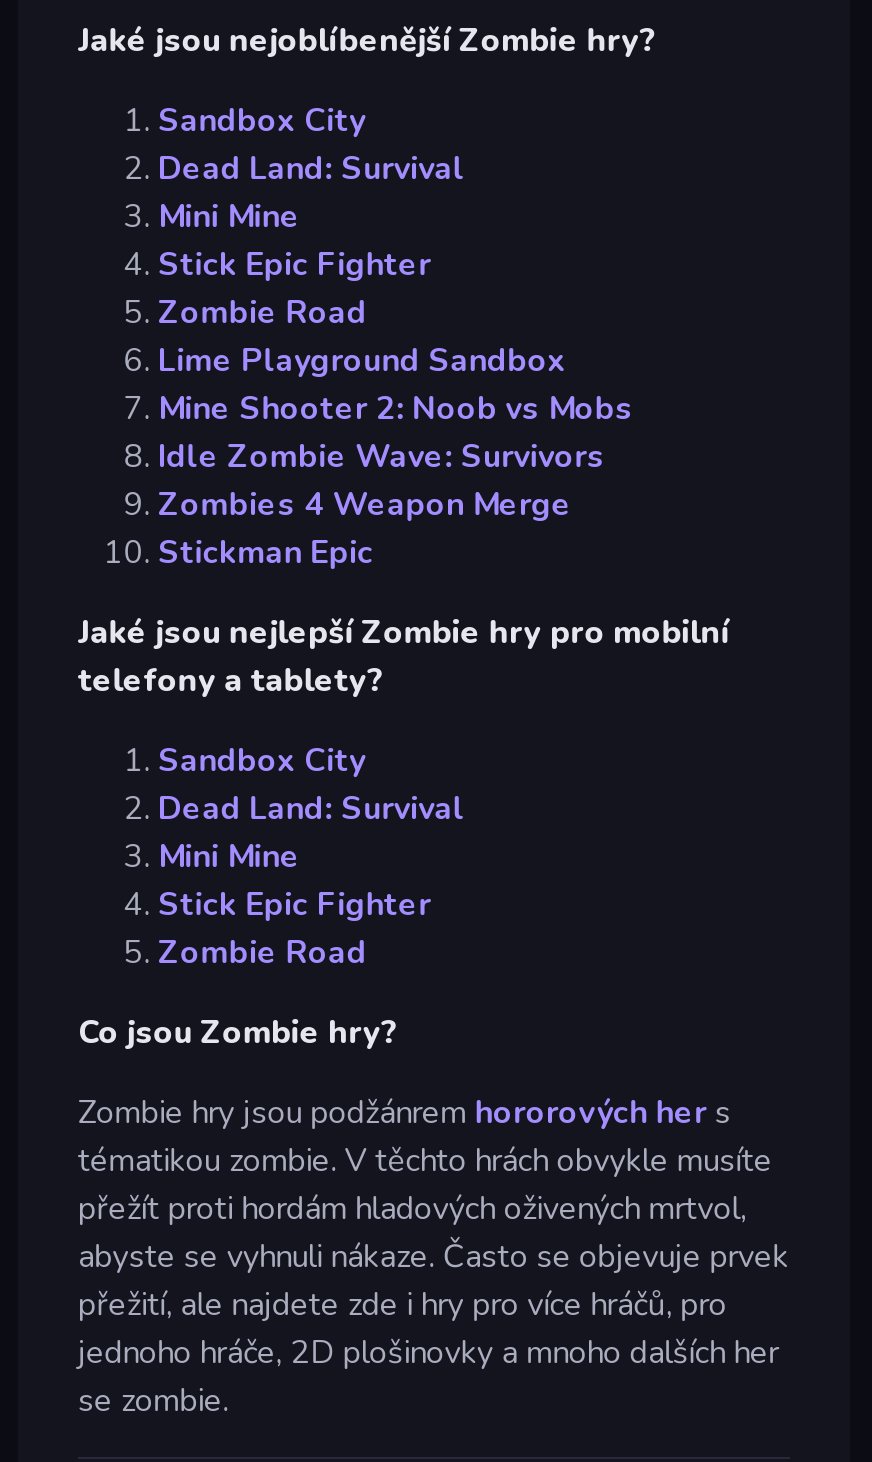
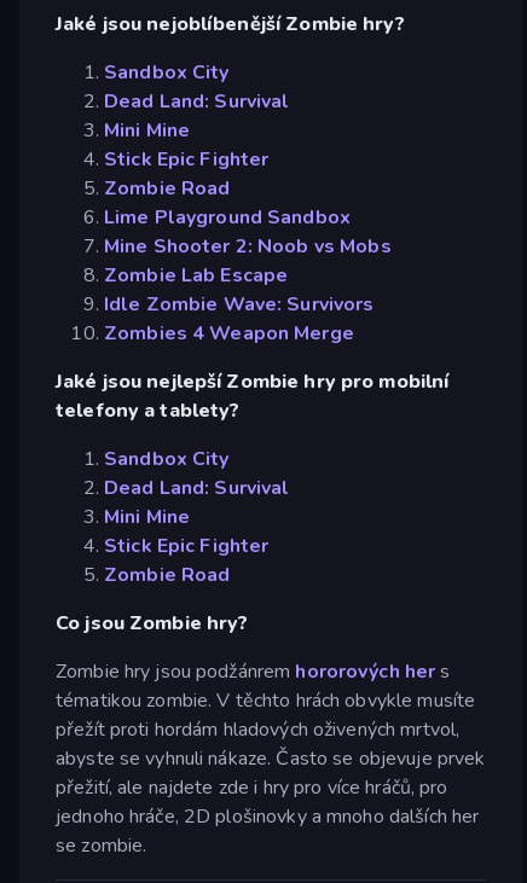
+ Zombie Lab Escape

moved down: Idle Zombie Wave: Survivors | Zombies 4 Weapon Merge

- Stickman Epic
